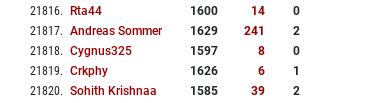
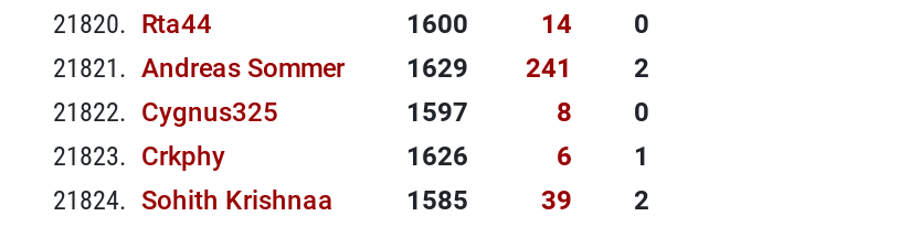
- 21816. Rta44
+ 21820. Rta44

- 21817. Andreas Sommer
+ 21821. Andreas Sommer

- 21818. Cygnus325
+ 21822. Cygnus325

- 21819. Crkphy
+ 21823. Crkphy

- 21820. Sohith Krishnaa
+ 21824. Sohith Krishnaa
